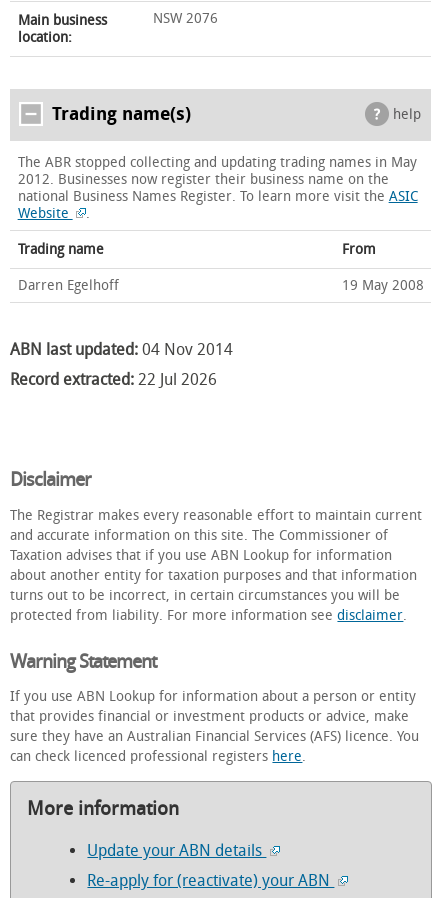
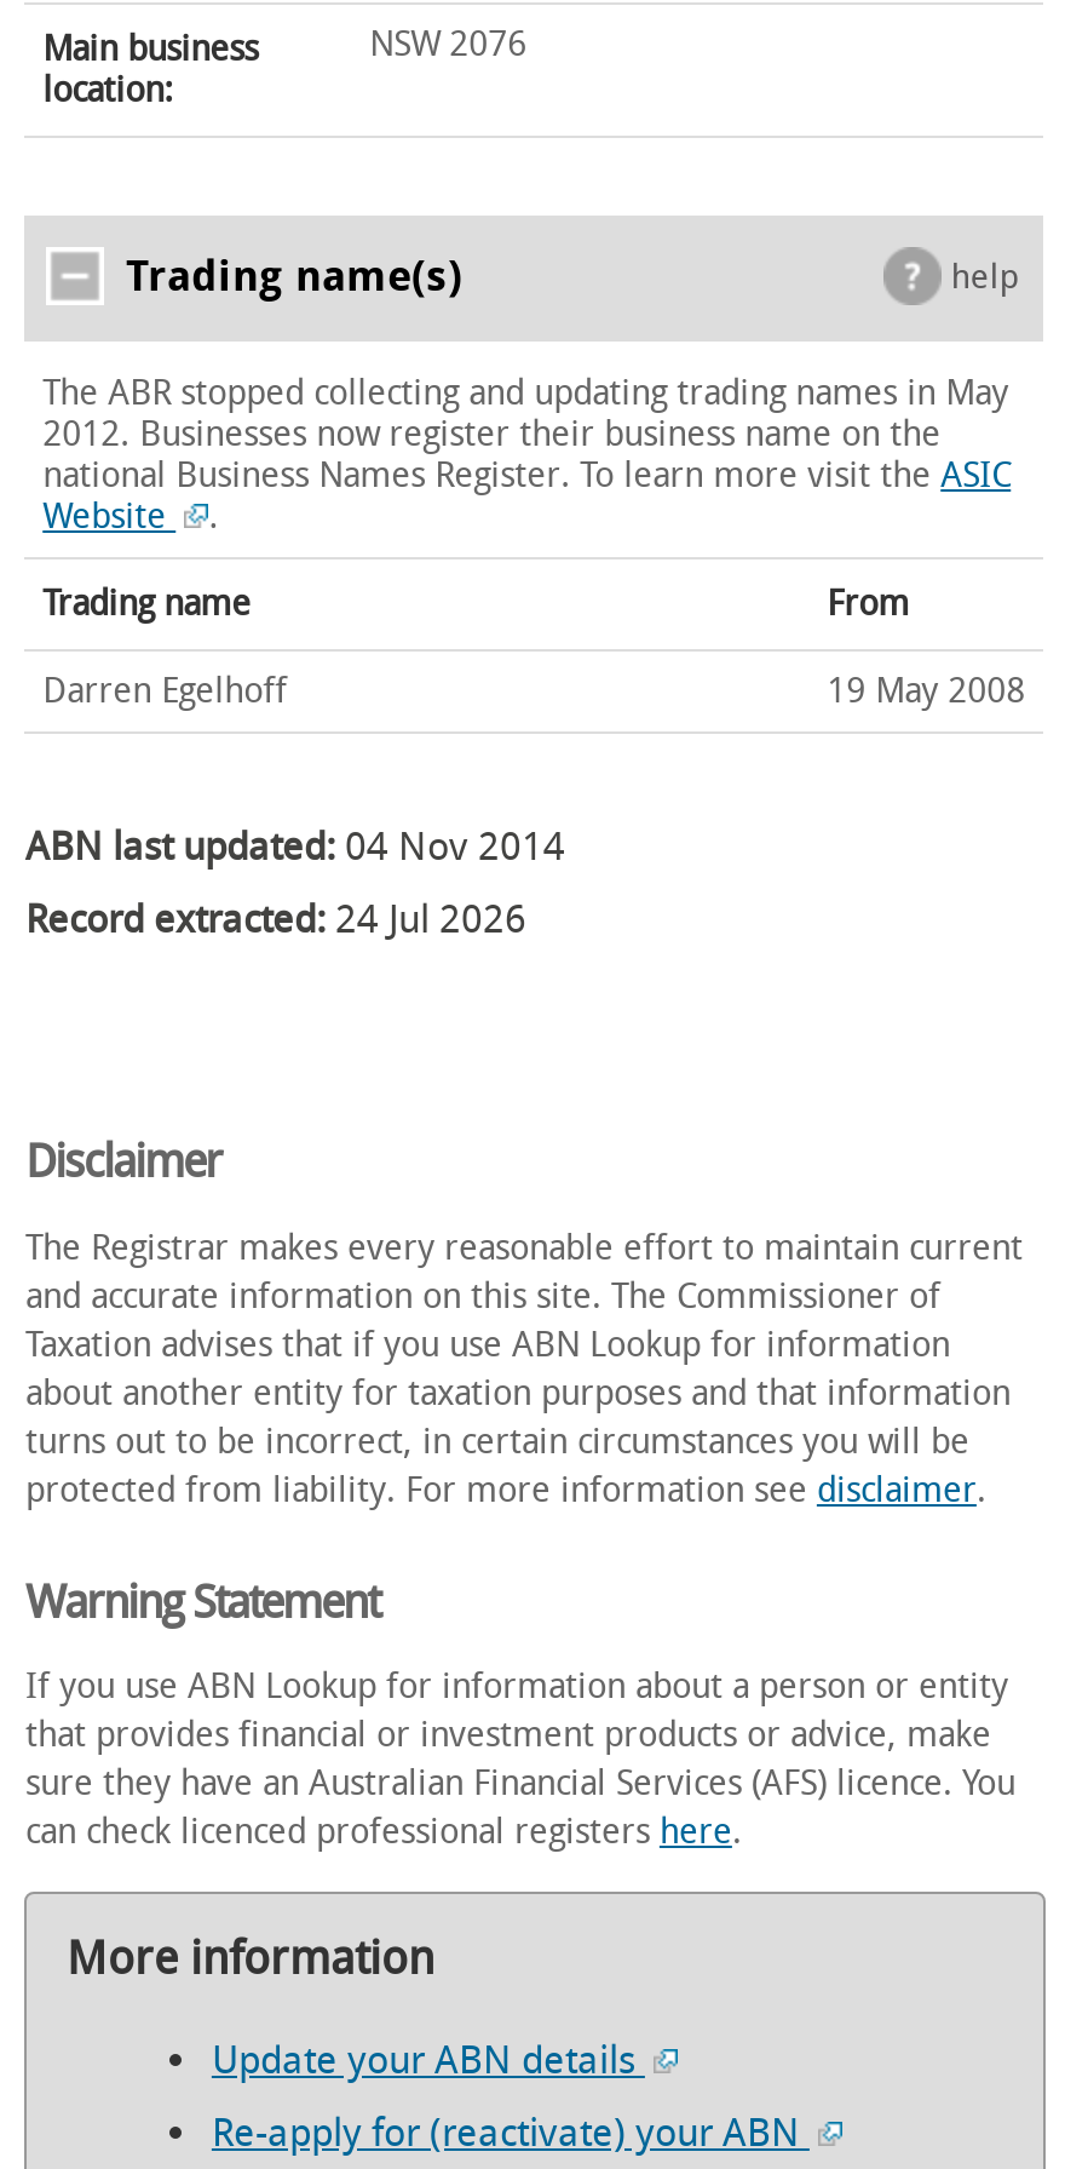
- Record extracted: 22 Jul 2026
+ Record extracted: 24 Jul 2026
